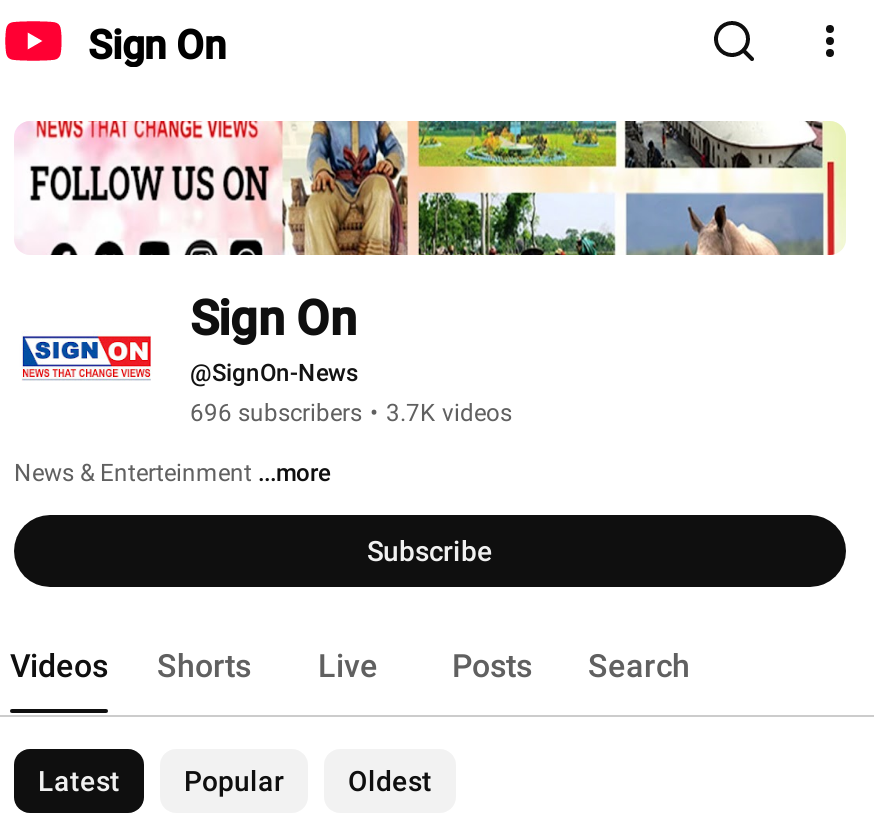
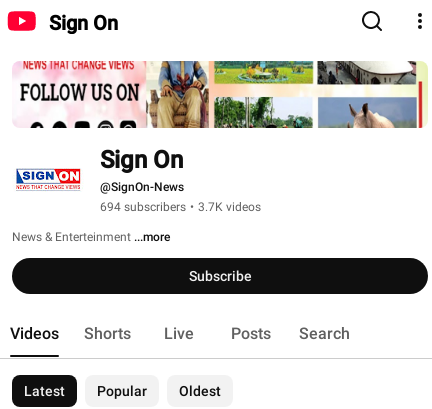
- 696 subscribers • 3.7K videos
+ 694 subscribers • 3.7K videos
